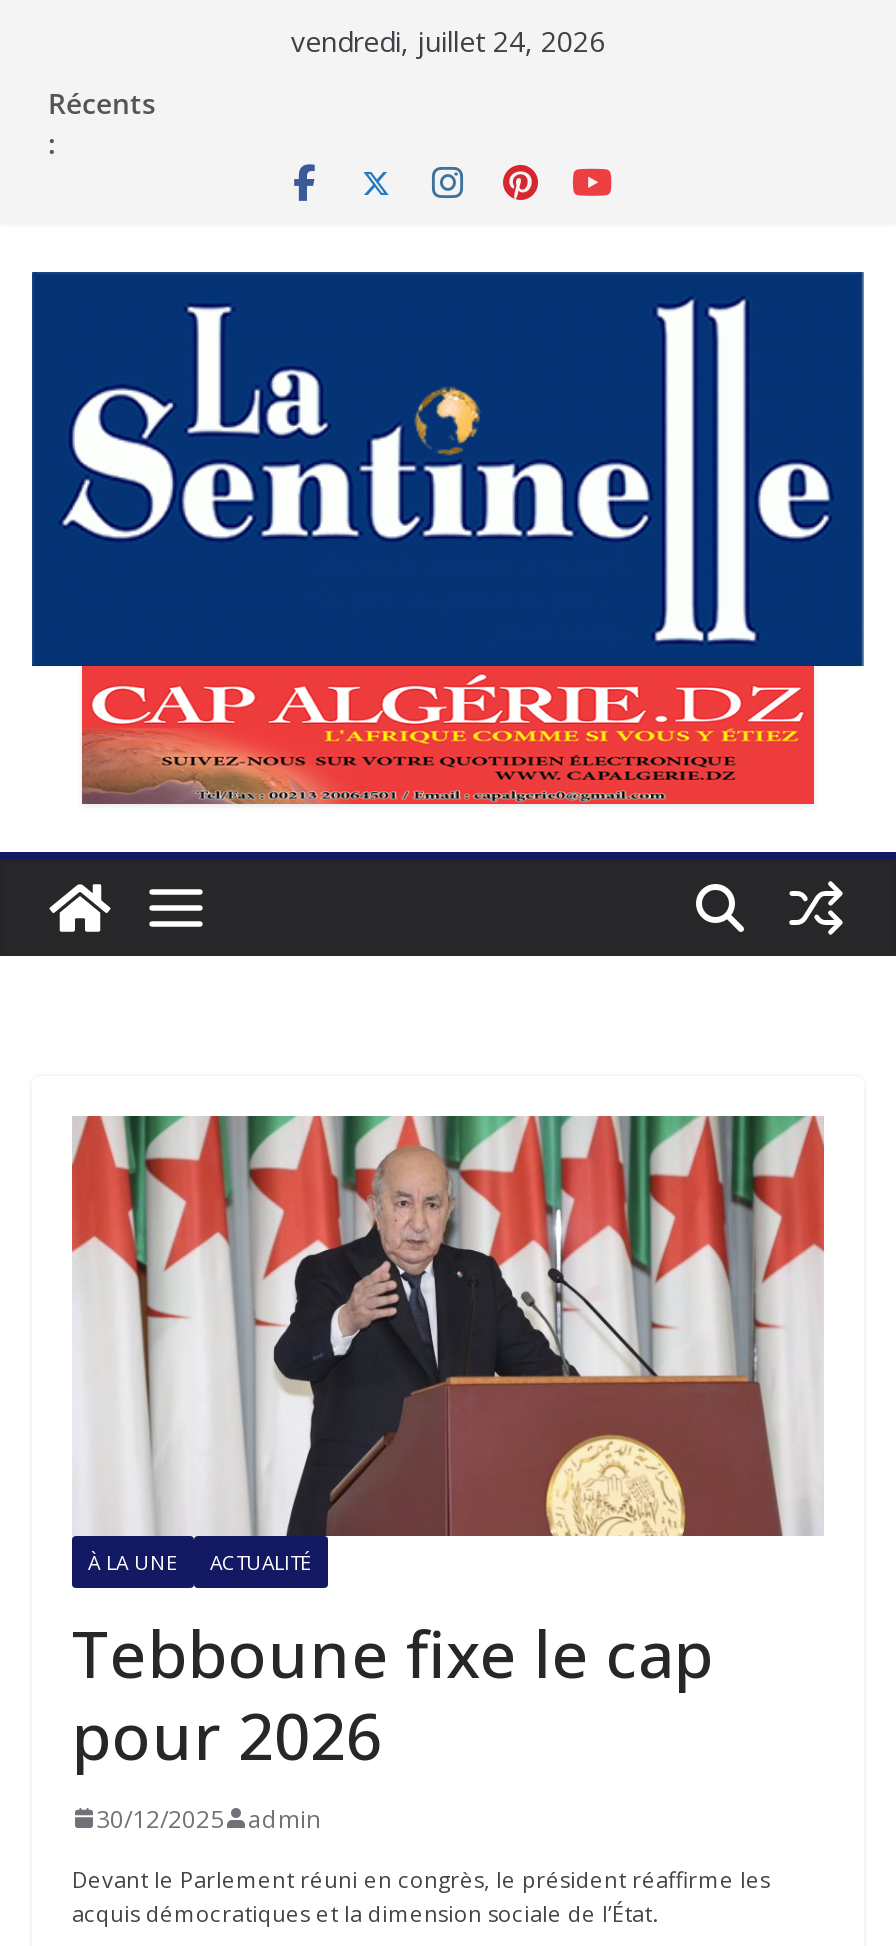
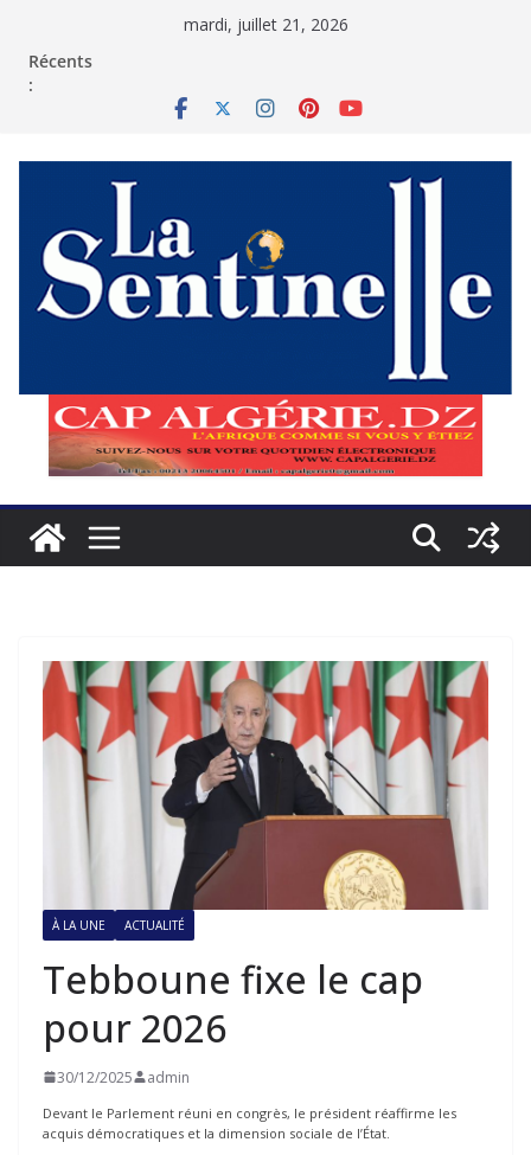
- vendredi, juillet 24, 2026
+ mardi, juillet 21, 2026
